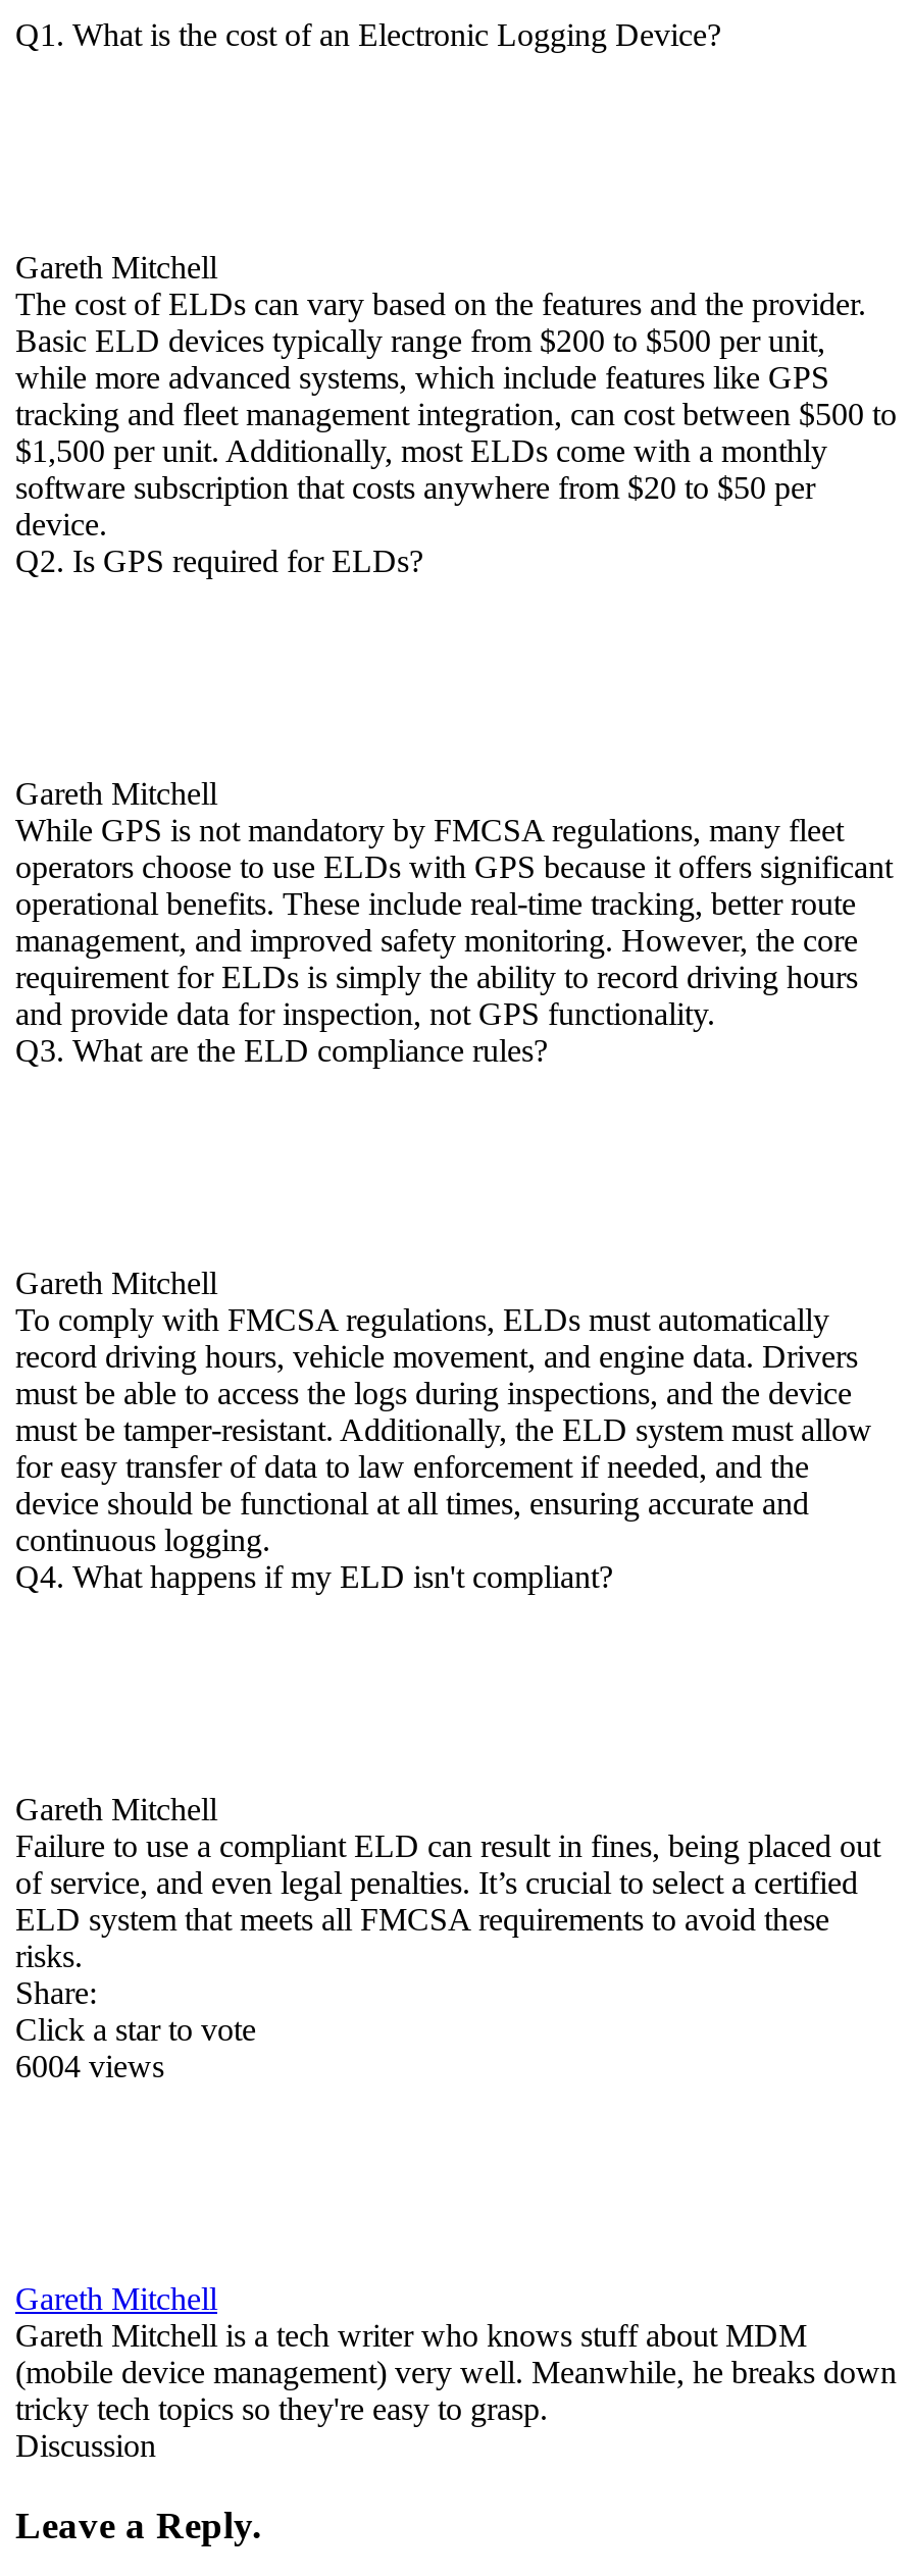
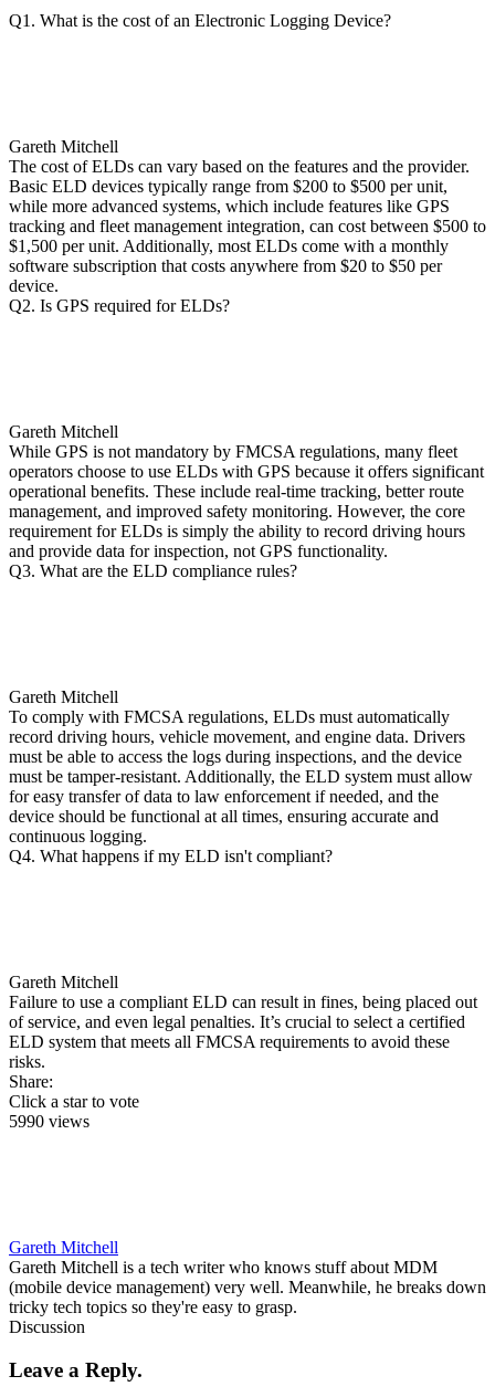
- 6004 views
+ 5990 views
